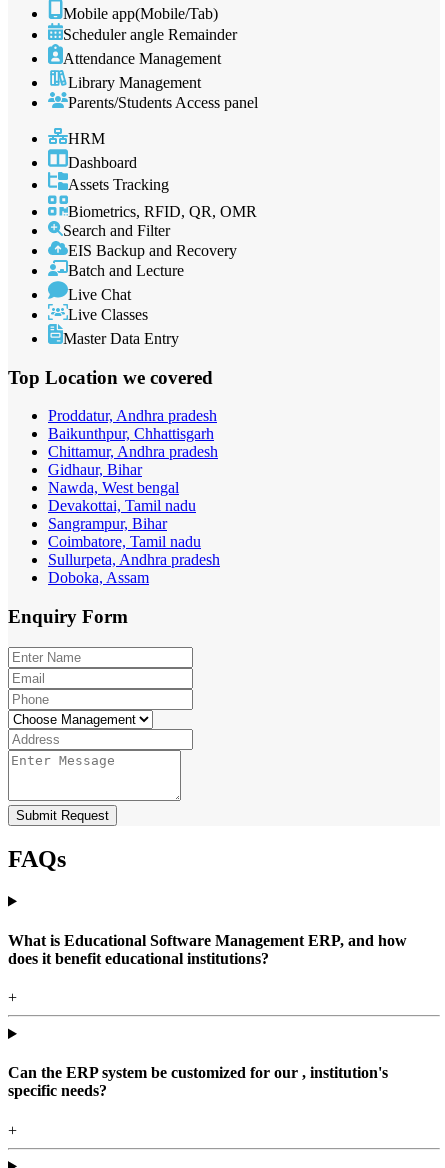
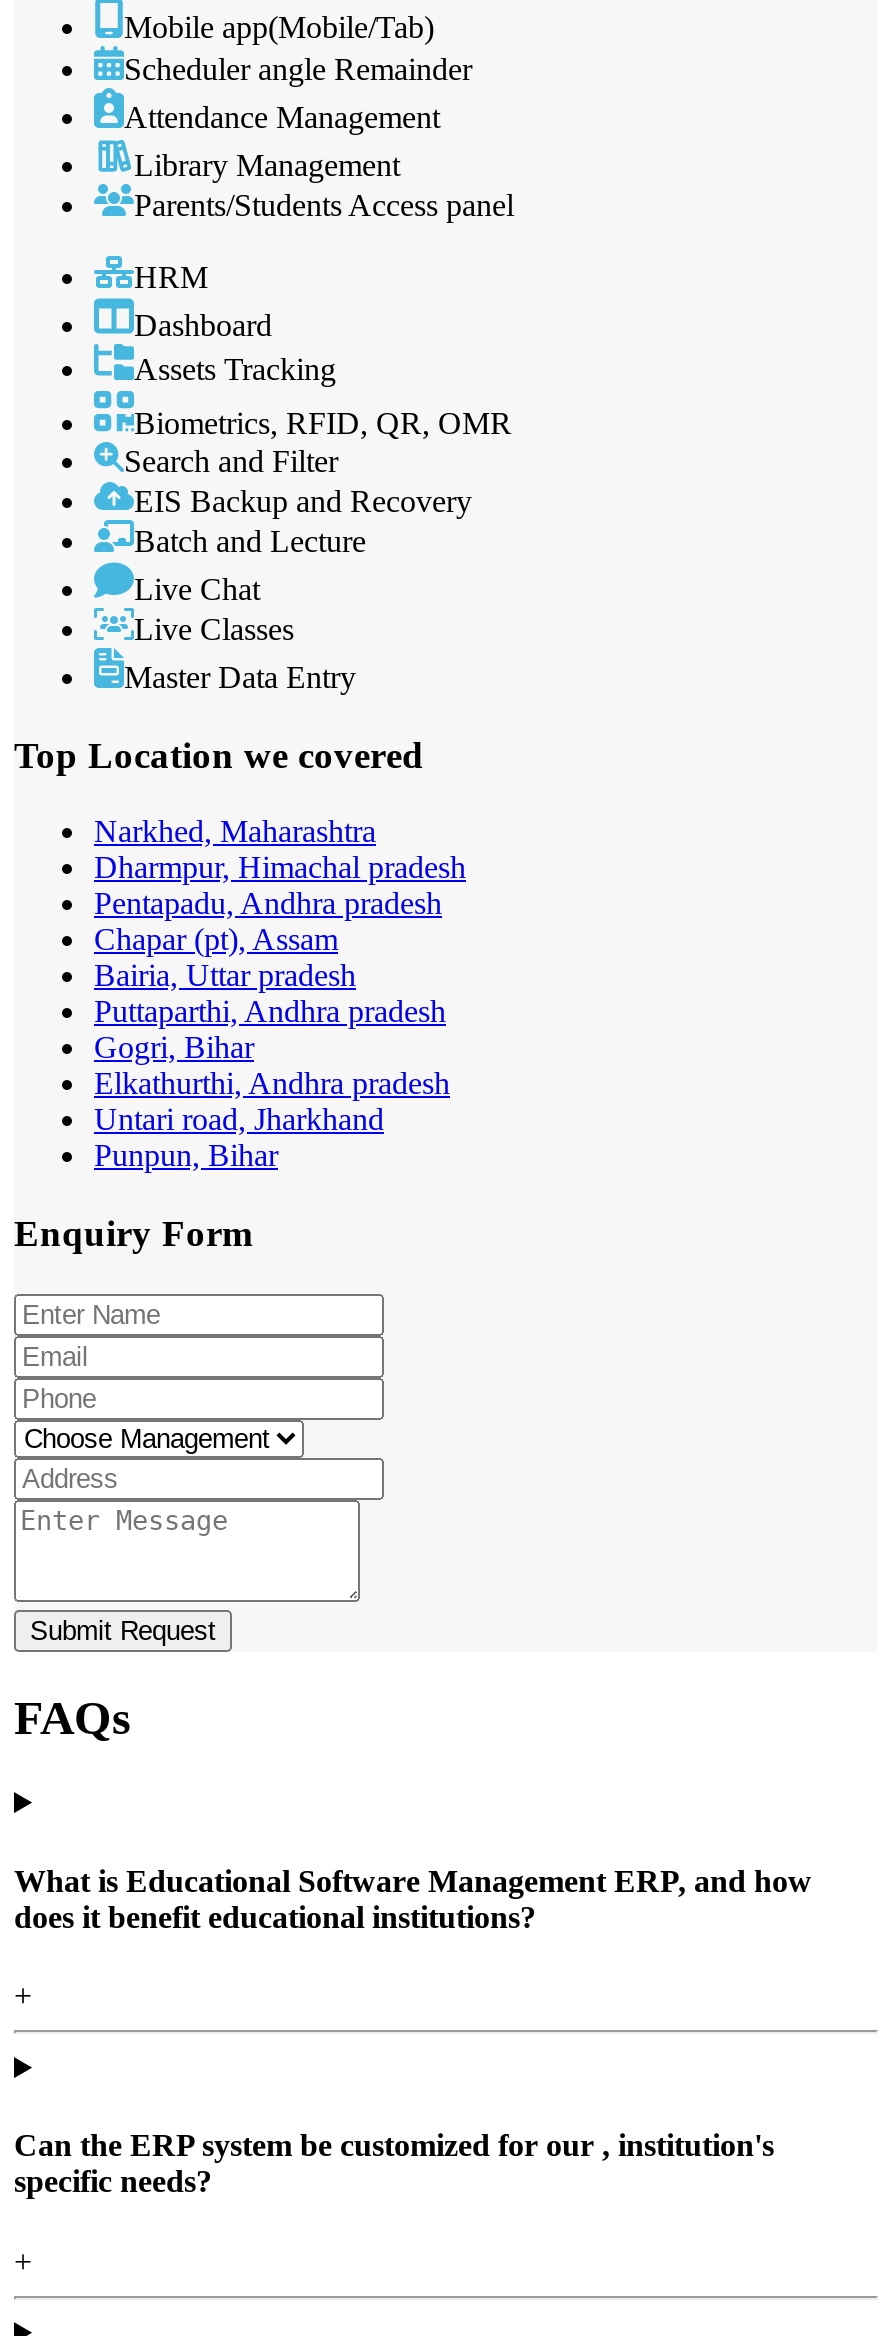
- Proddatur, Andhra pradesh
- Baikunthpur, Chhattisgarh
- Chittamur, Andhra pradesh
- Gidhaur, Bihar
- Nawda, West bengal
- Devakottai, Tamil nadu
- Sangrampur, Bihar
- Coimbatore, Tamil nadu
- Sullurpeta, Andhra pradesh
- Doboka, Assam
+ Narkhed, Maharashtra
+ Dharmpur, Himachal pradesh
+ Pentapadu, Andhra pradesh
+ Chapar (pt), Assam
+ Bairia, Uttar pradesh
+ Puttaparthi, Andhra pradesh
+ Gogri, Bihar
+ Elkathurthi, Andhra pradesh
+ Untari road, Jharkhand
+ Punpun, Bihar
